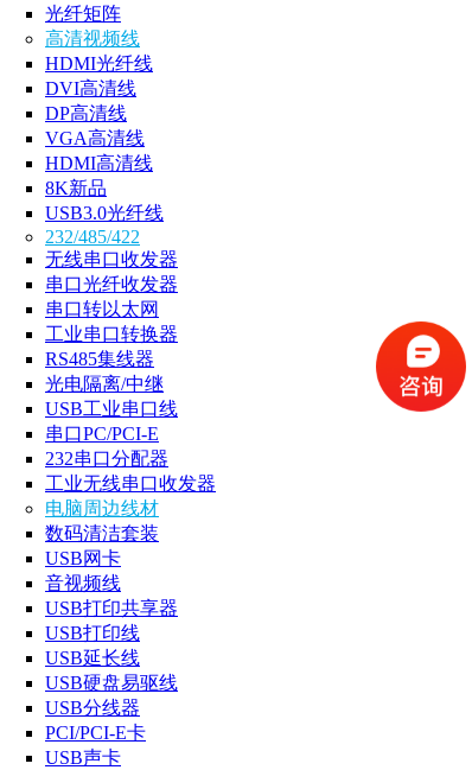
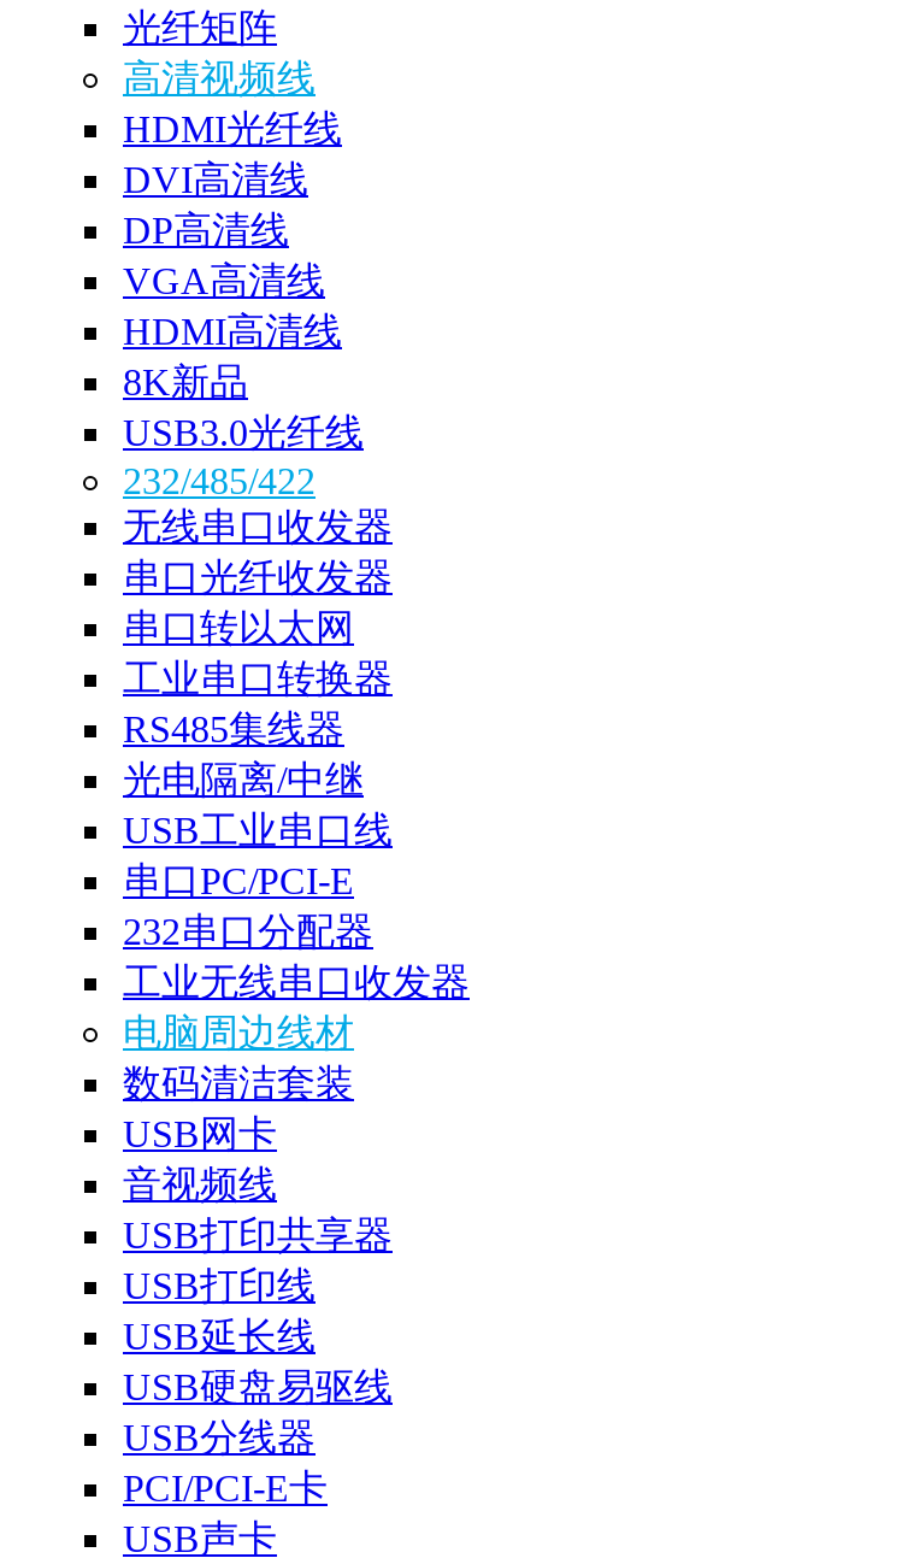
- [image]
